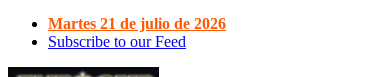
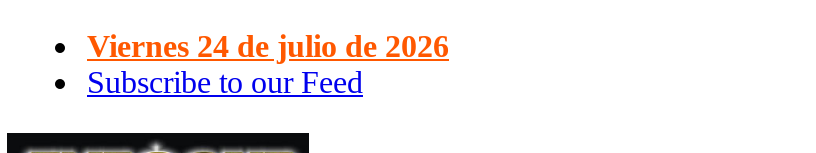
- Martes 21 de julio de 2026
+ Viernes 24 de julio de 2026
